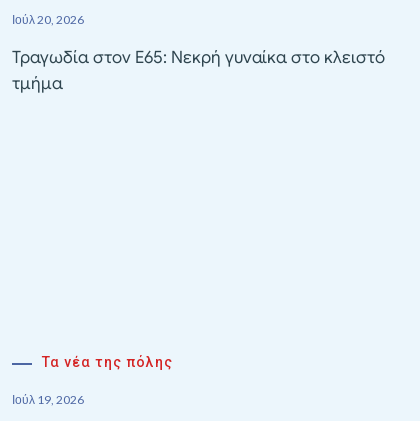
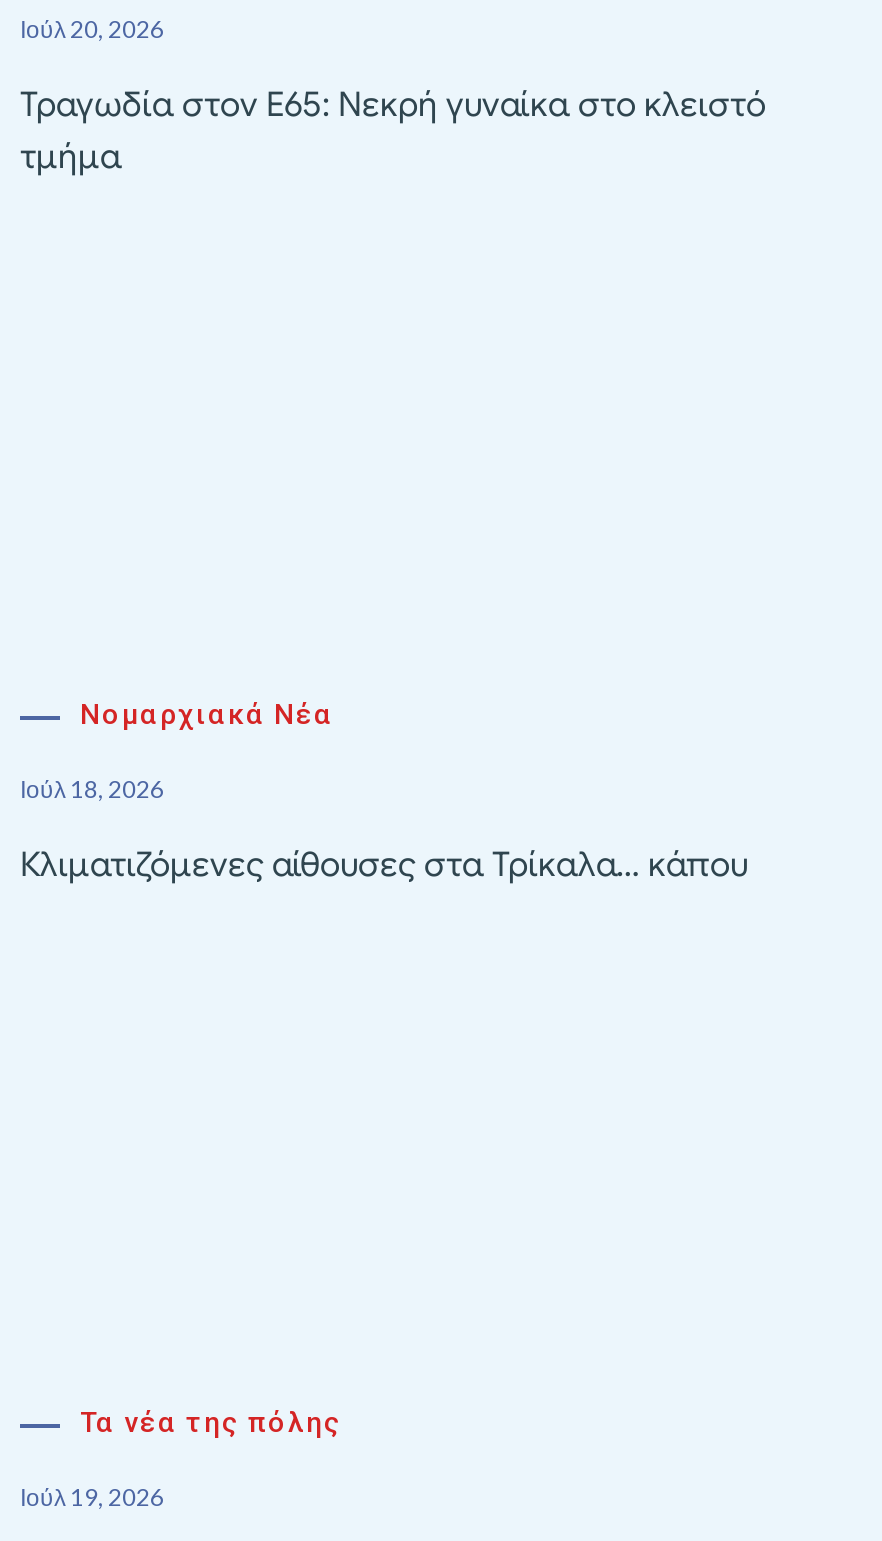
+ Νομαρχιακά Νέα
+ Ιούλ 18, 2026
+ Κλιματιζόμενες αίθουσες στα Τρίκαλα… κάπου
